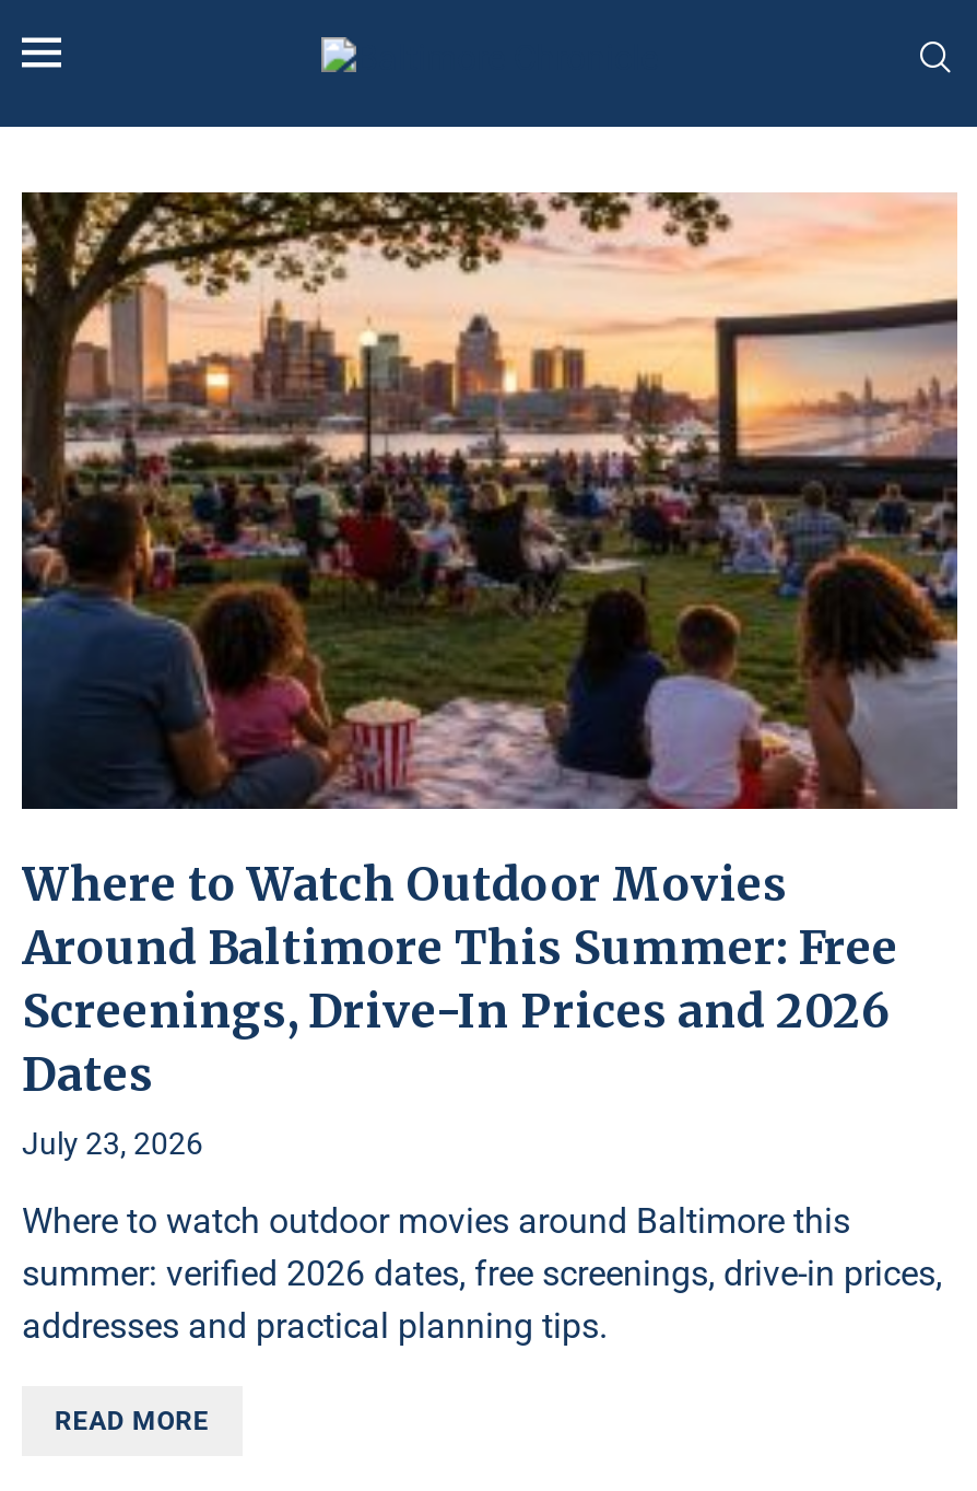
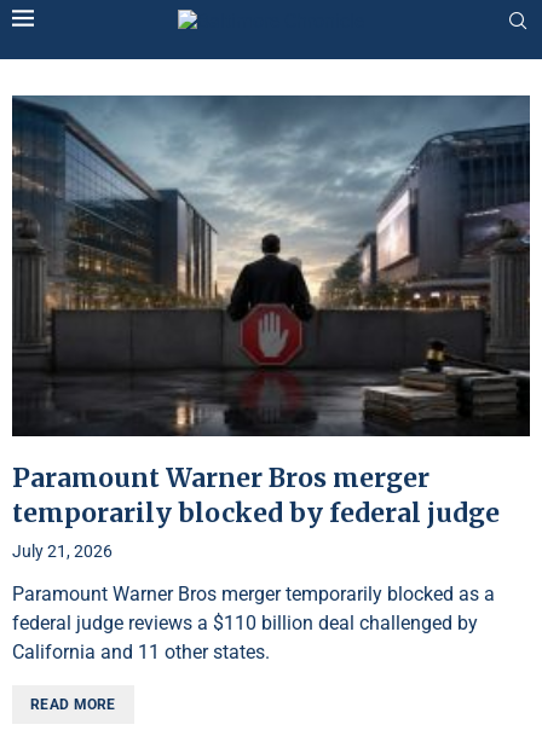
- [image]
- Where to Watch Outdoor Movies
- Around Baltimore This Summer: Free
- Screenings, Drive-In Prices and 2026
- Dates
- July 23, 2026
+ [image]
+ Paramount Warner Bros merger
+ temporarily blocked by federal judge
+ July 21, 2026

- Where to watch outdoor movies around Baltimore this
- summer: verified 2026 dates, free screenings, drive-in prices,
- addresses and practical planning tips.
+ Paramount Warner Bros merger temporarily blocked as a
+ federal judge reviews a $110 billion deal challenged by
+ California and 11 other states.
